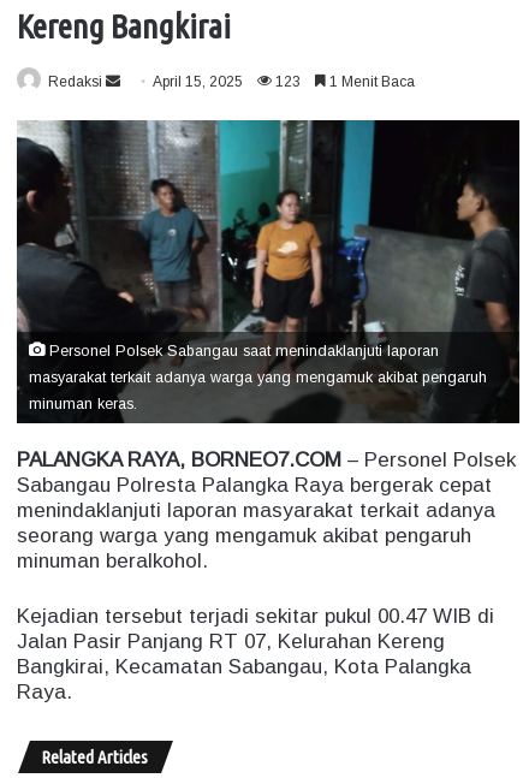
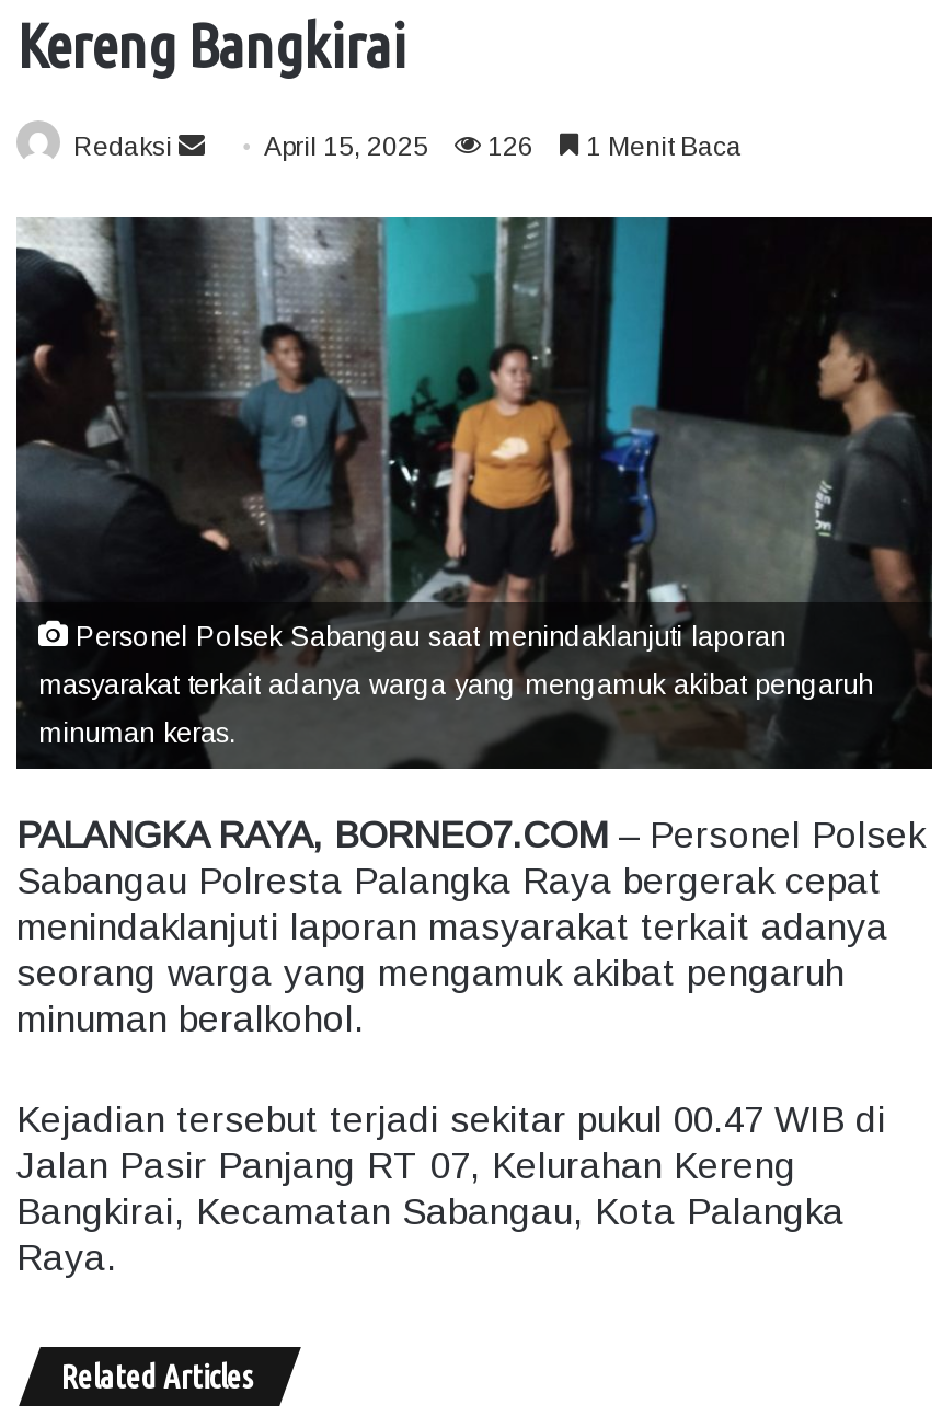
- 123
+ 126
